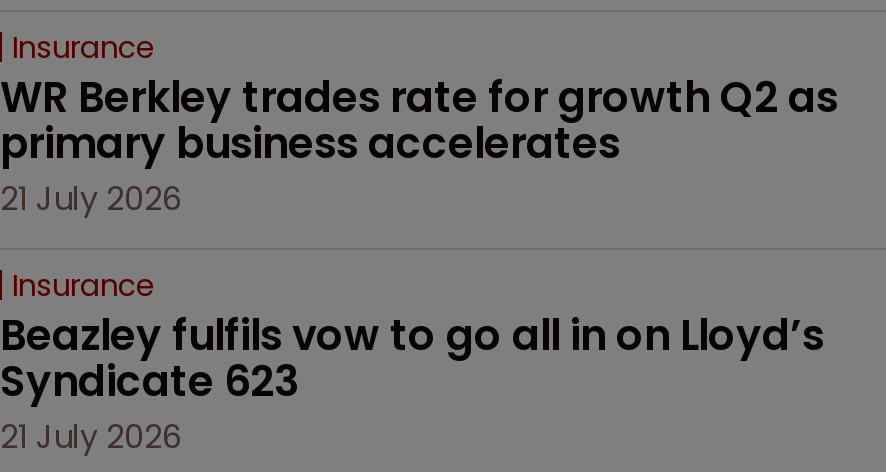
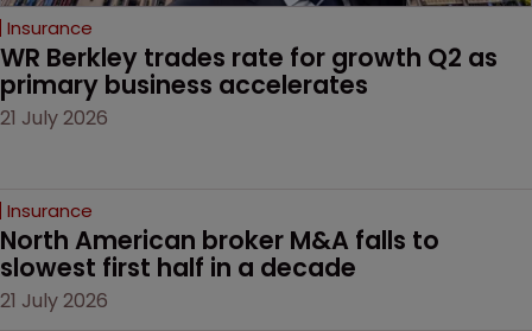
- Beazley fulfils vow to go all in on Lloyd’s
- Syndicate 623
+ North American broker M&A falls to
+ slowest first half in a decade
